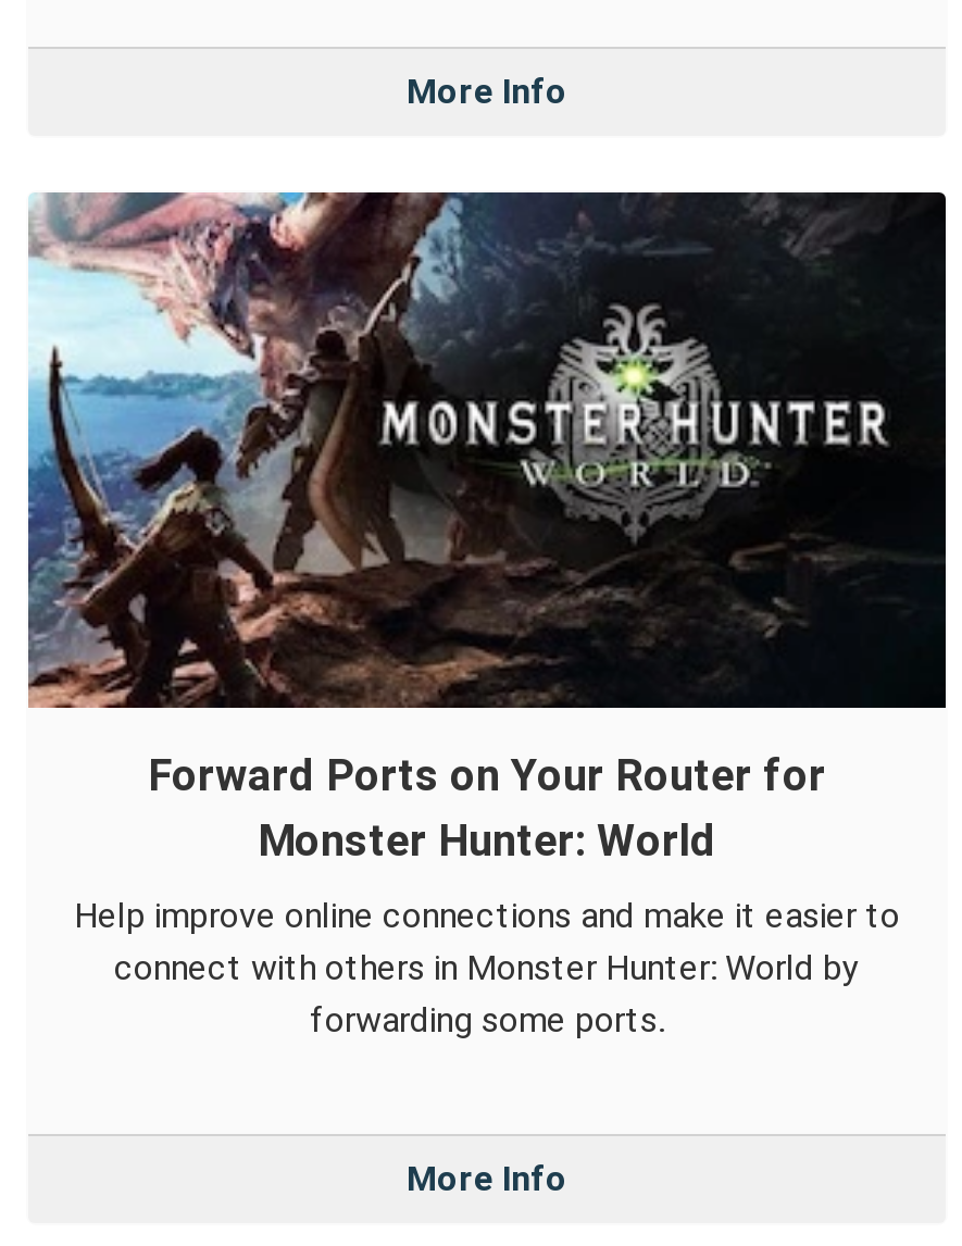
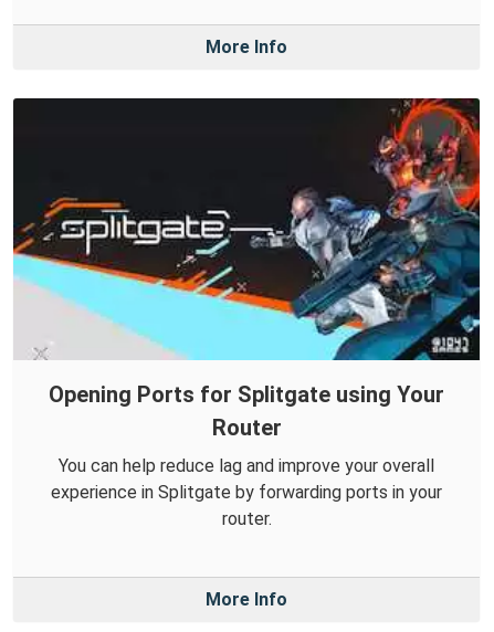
- [image]
- Forward Ports on Your Router for
- Monster Hunter: World
+ [image]
+ Opening Ports for Splitgate using Your
+ Router

- Help improve online connections and make it easier to
- connect with others in Monster Hunter: World by
- forwarding some ports.
+ You can help reduce lag and improve your overall
+ experience in Splitgate by forwarding ports in your
+ router.
